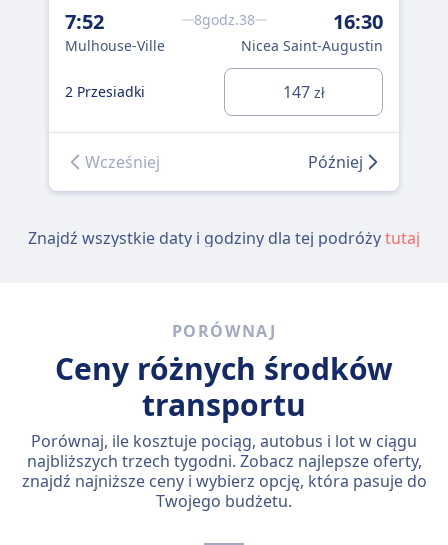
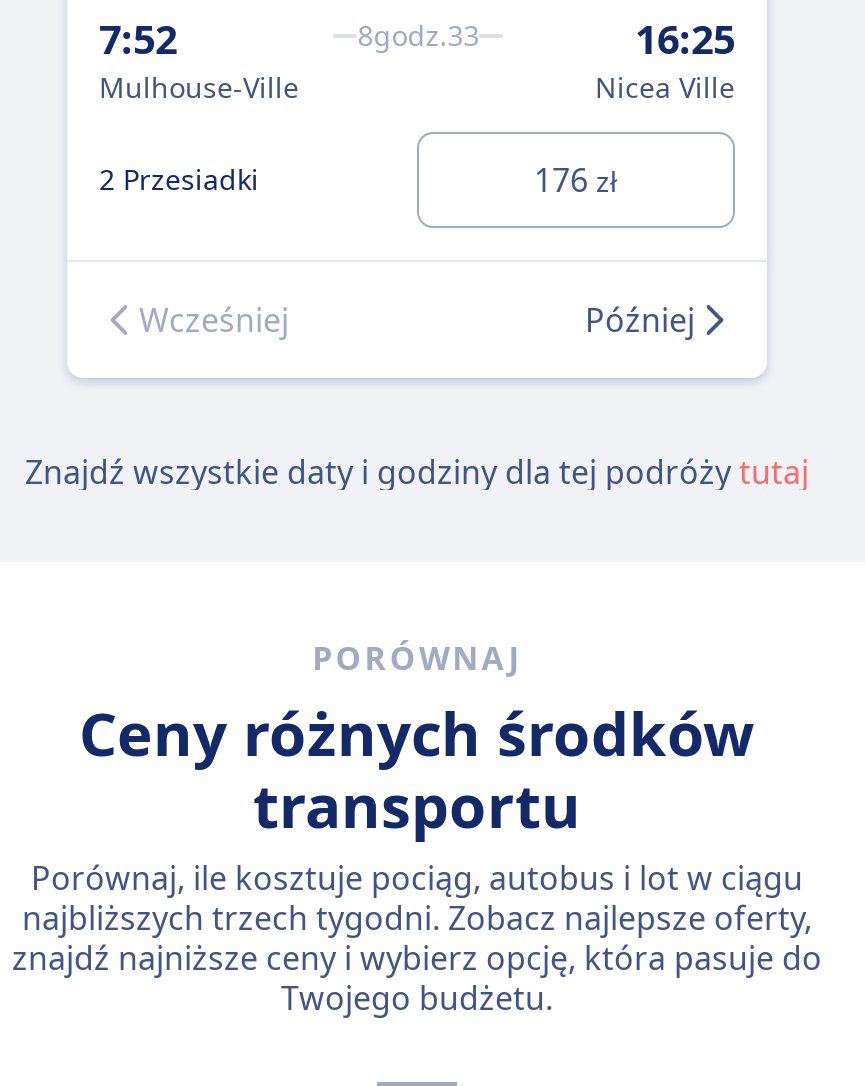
- 8godz.38
- 16:30
- Nicea Saint-Augustin
+ 8godz.33
+ 16:25
+ Nicea Ville

- 147 zł
+ 176 zł
